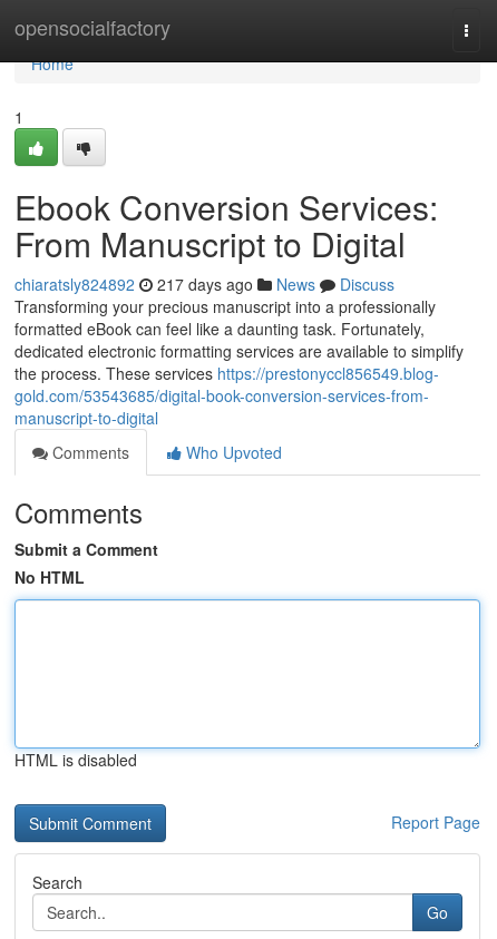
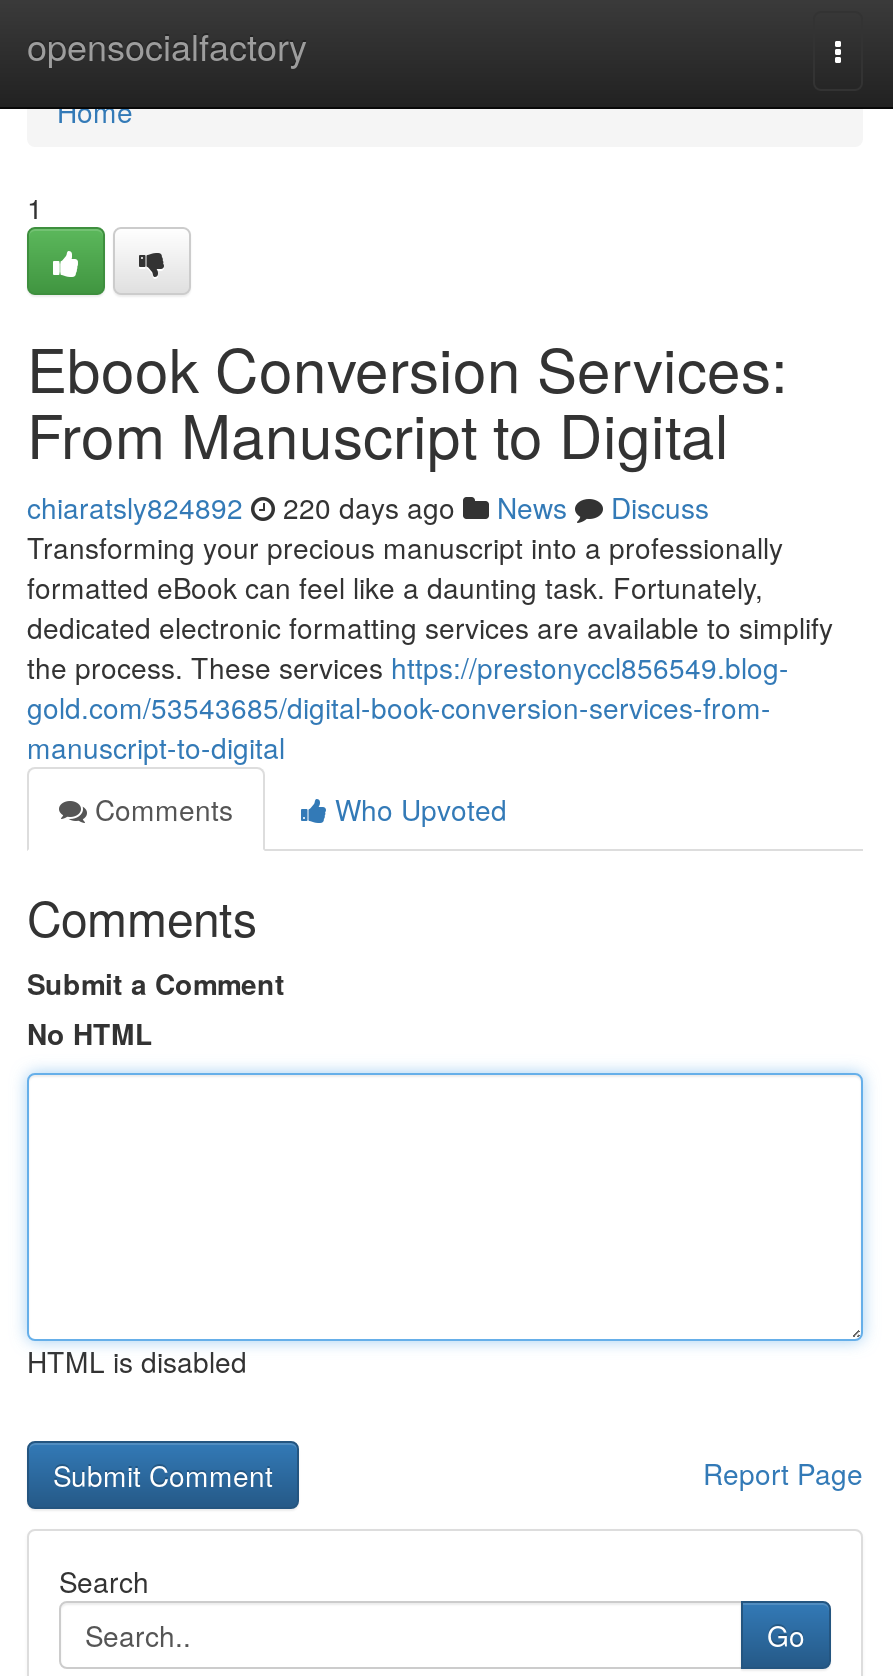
- chiaratsly824892 217 days ago News Discuss
+ chiaratsly824892 220 days ago News Discuss
